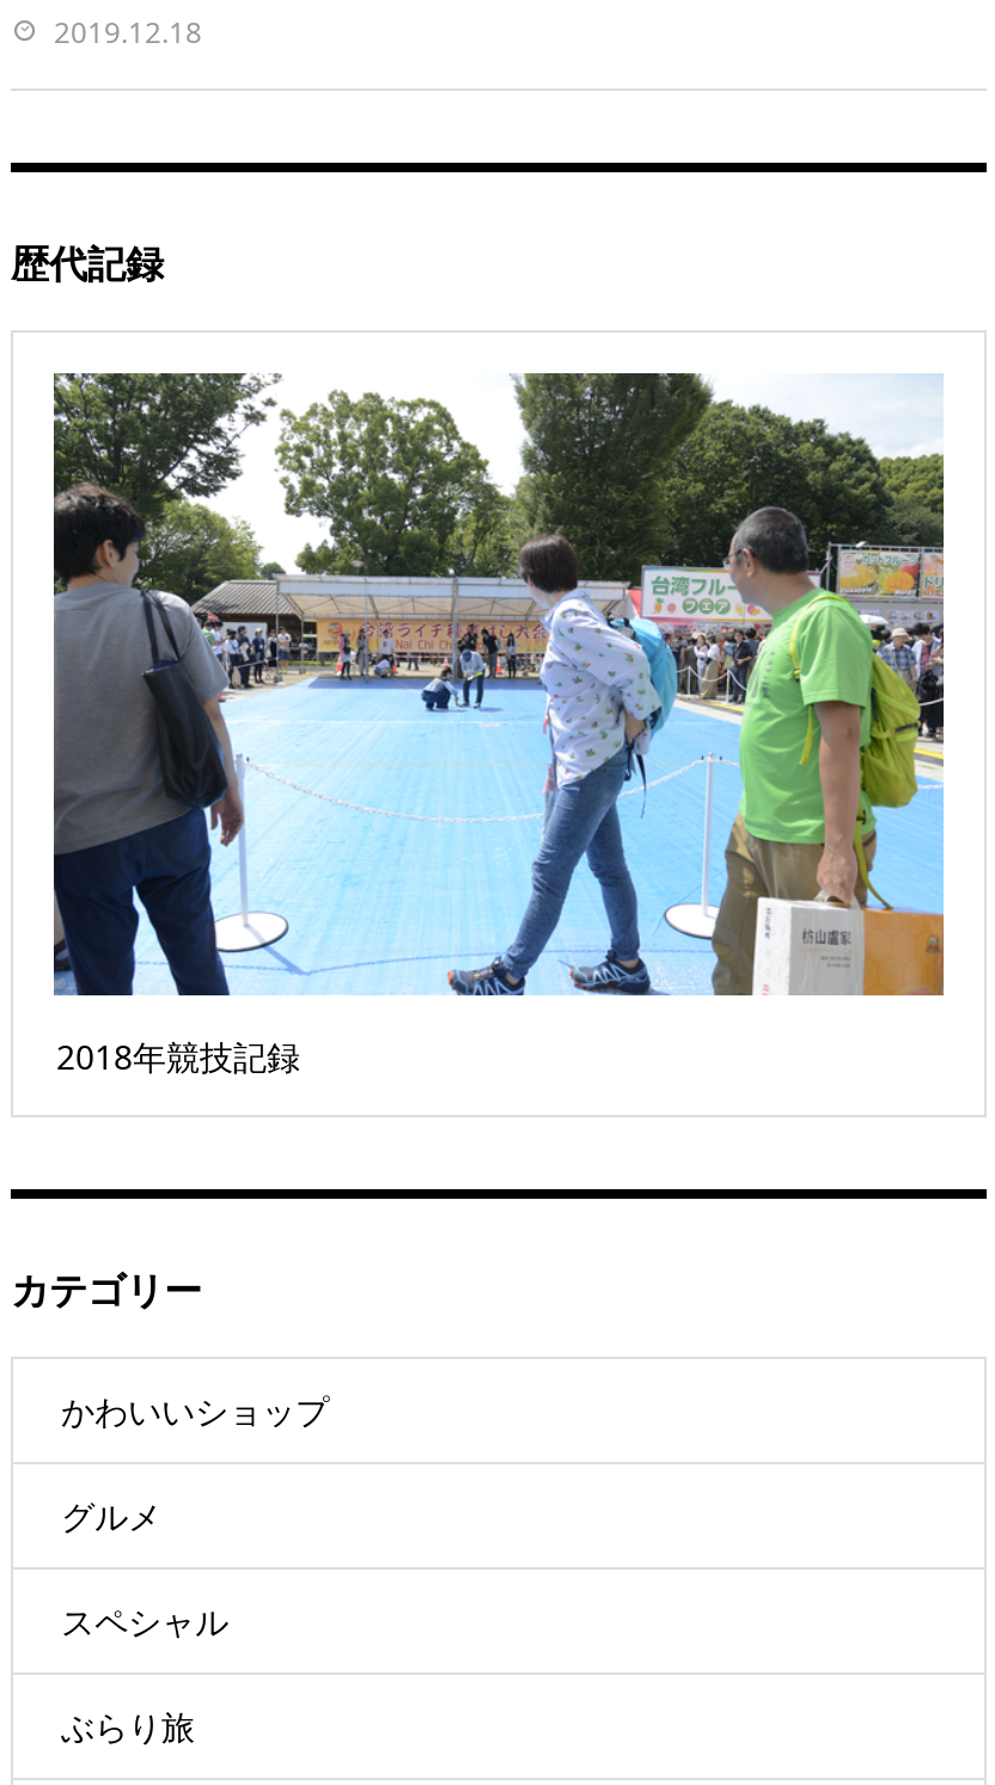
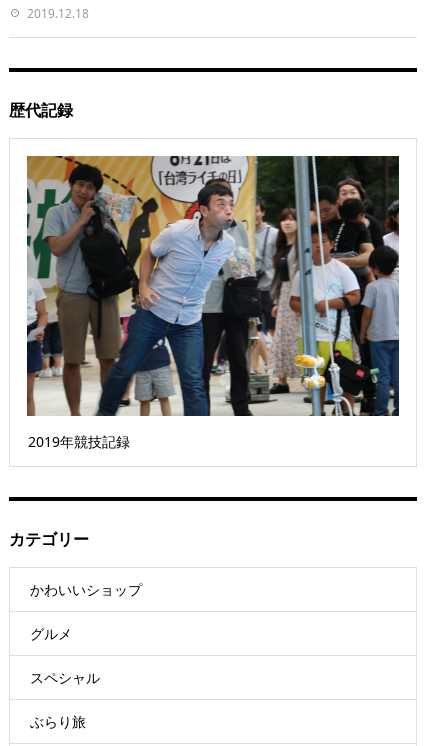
- [image]
- 2018年競技記録
+ [image]
+ 2019年競技記録
